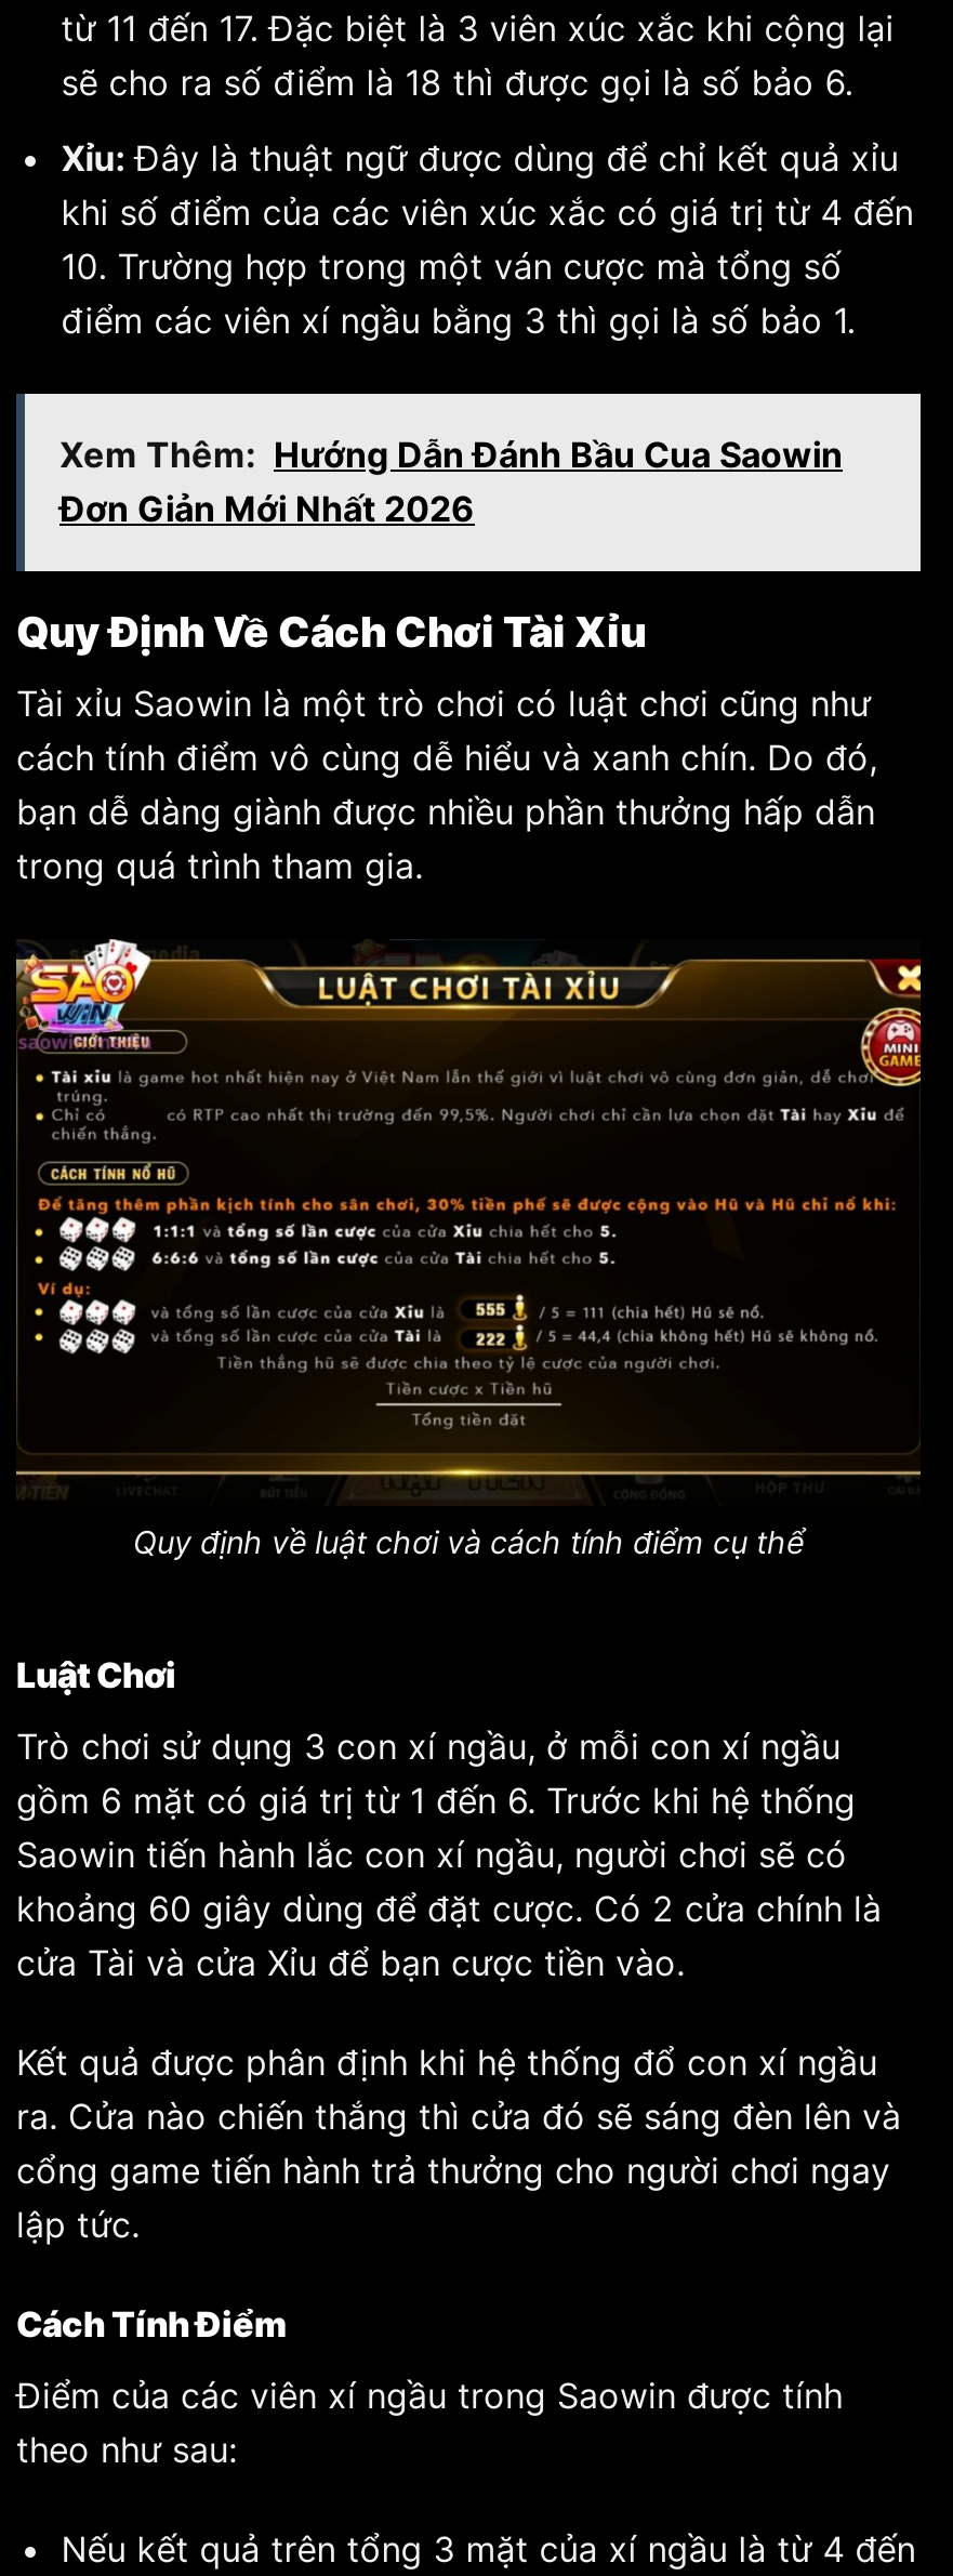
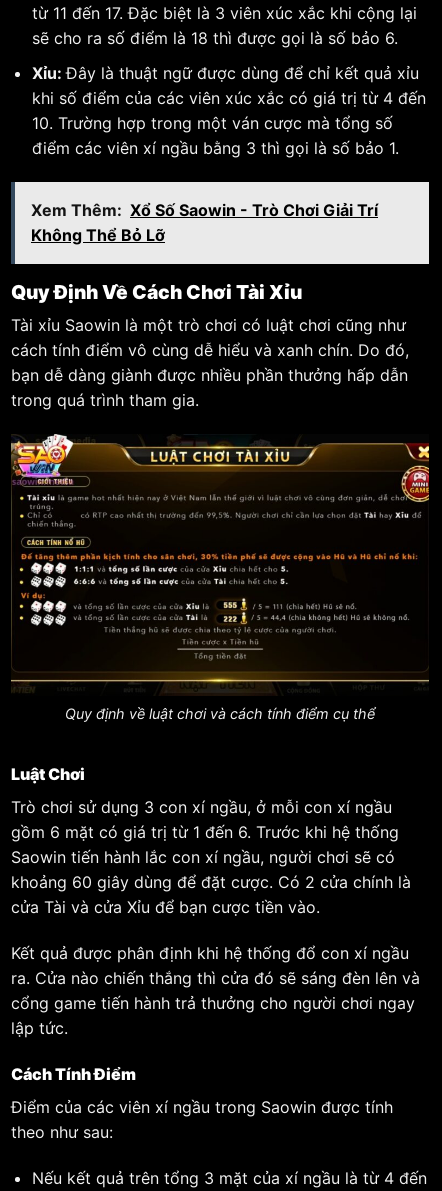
- Xem Thêm: Hướng Dẫn Đánh Bầu Cua Saowin
- Đơn Giản Mới Nhất 2026
+ Xem Thêm: Xổ Số Saowin - Trò Chơi Giải Trí
+ Không Thể Bỏ Lỡ
